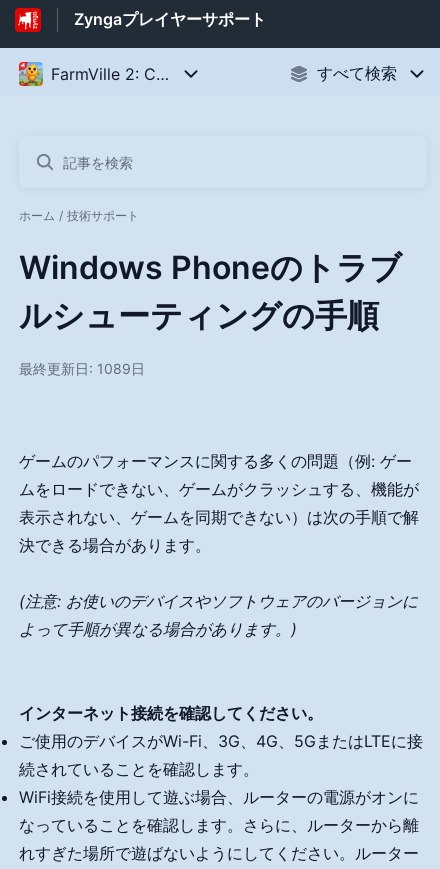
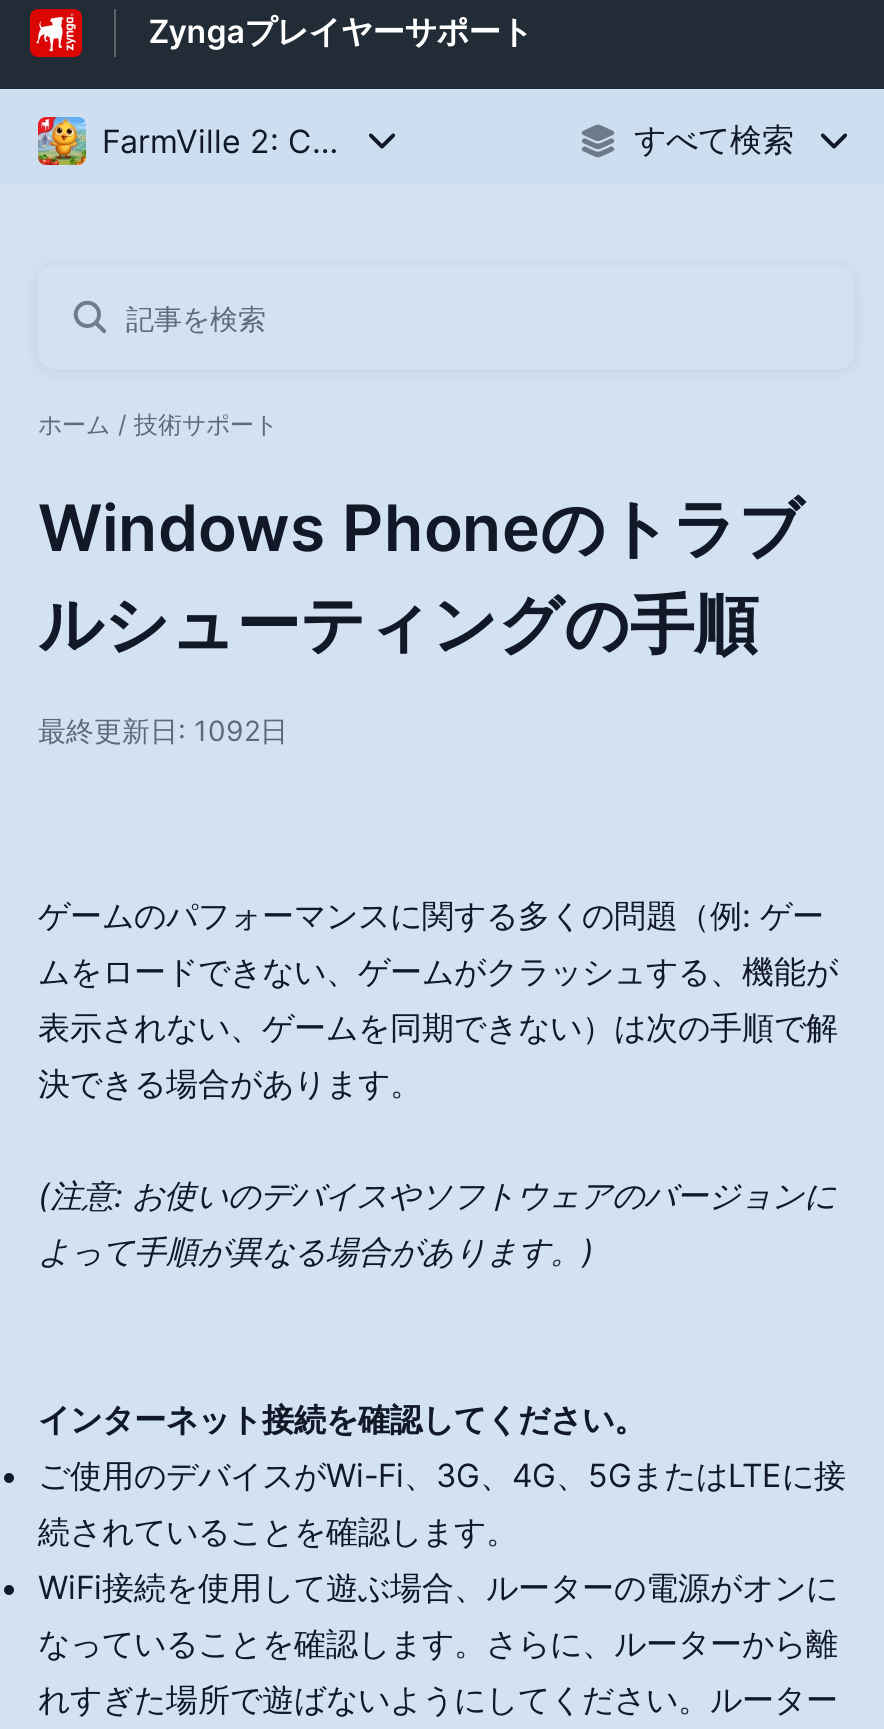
- 最終更新日: 1089日
+ 最終更新日: 1092日
